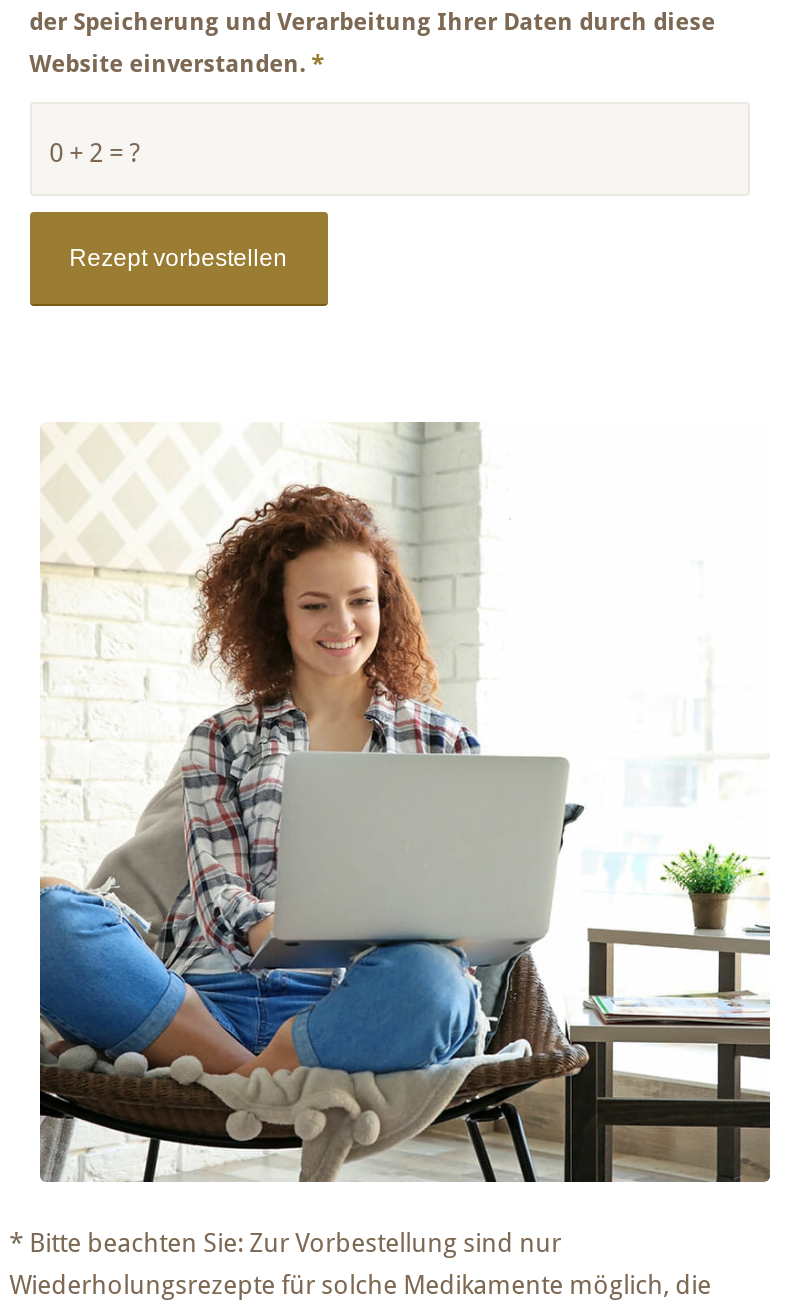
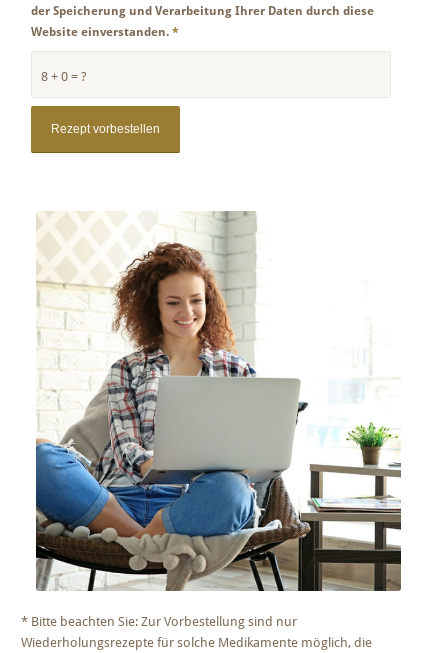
- 0 + 2 = ?
+ 8 + 0 = ?
